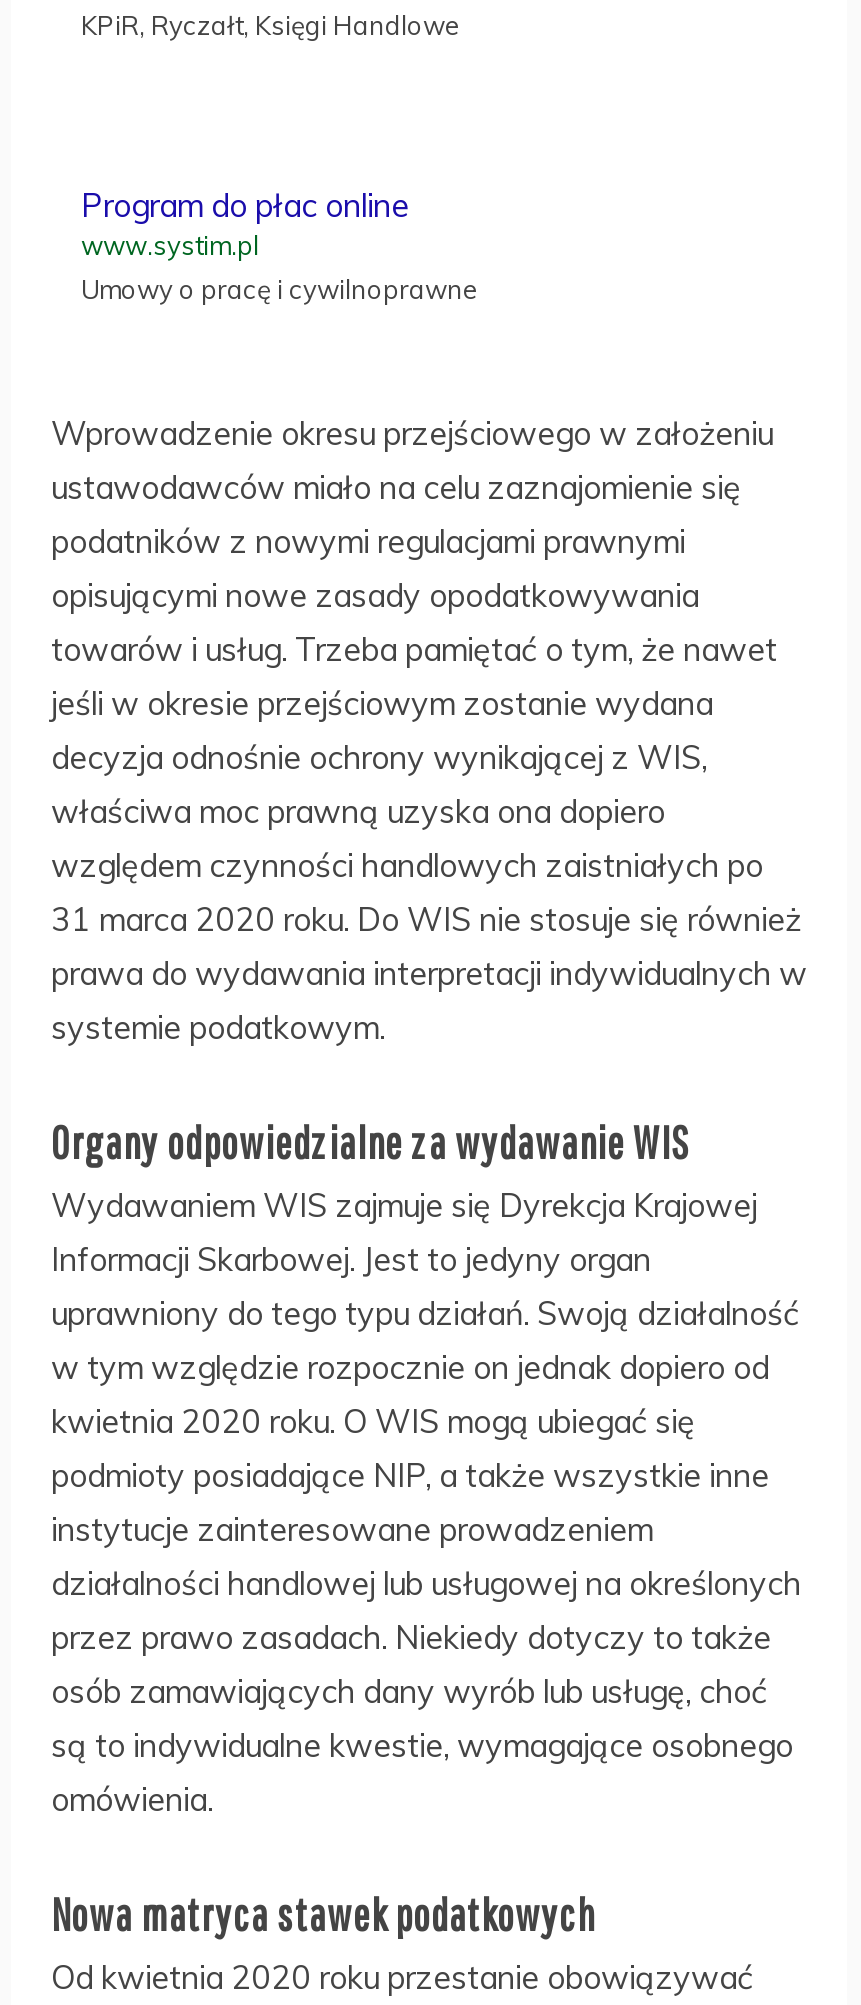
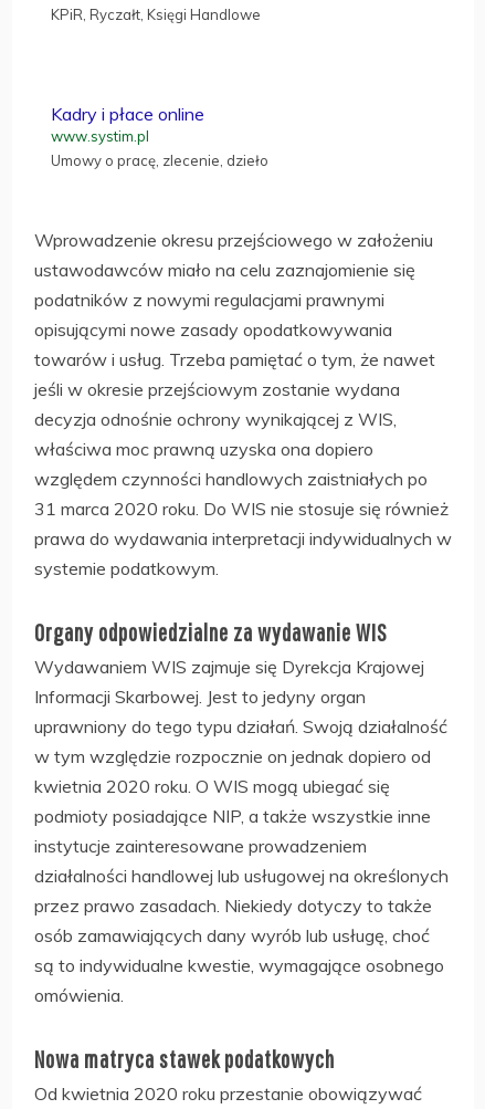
- Program do płac online
+ Kadry i płace online

- Umowy o pracę i cywilnoprawne
+ Umowy o pracę, zlecenie, dzieło
